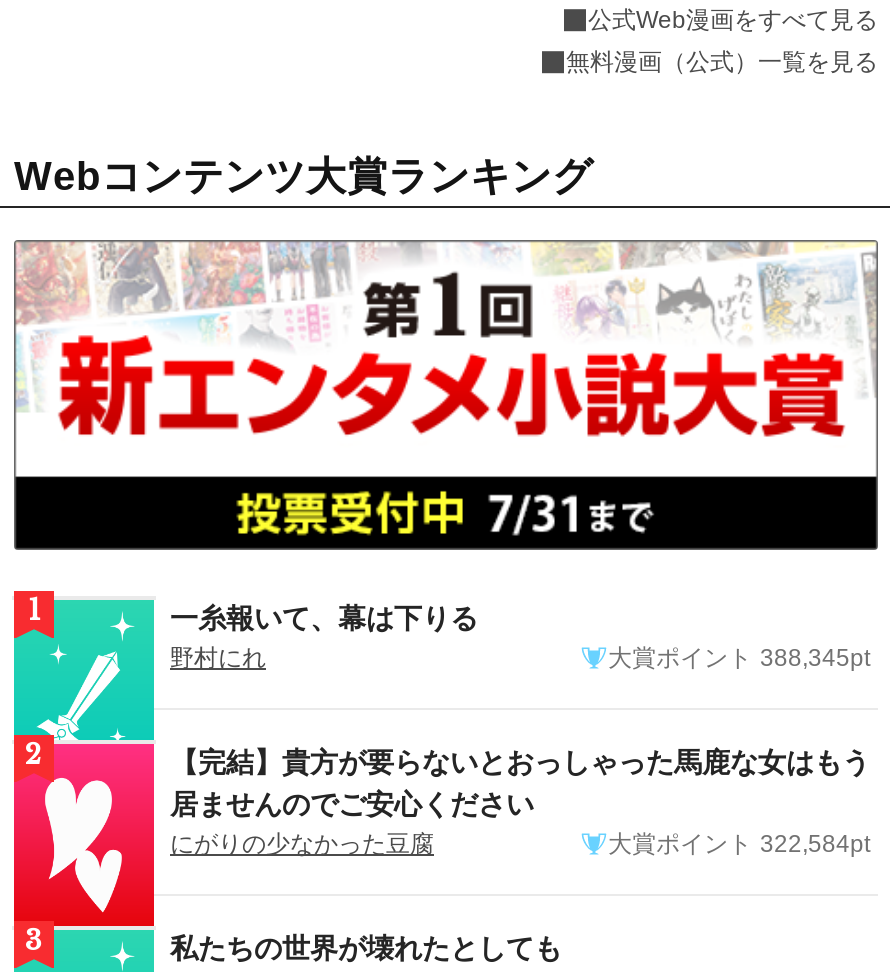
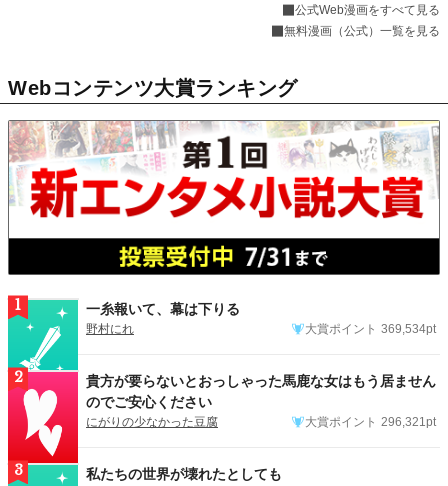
- 大賞ポイント 388,345pt
+ 大賞ポイント 369,534pt

- 【完結】貴方が要らないとおっしゃった馬鹿な女はもう
- 居ませんのでご安心ください
+ 貴方が要らないとおっしゃった馬鹿な女はもう居ません
+ のでご安心ください

- 大賞ポイント 322,584pt
+ 大賞ポイント 296,321pt
